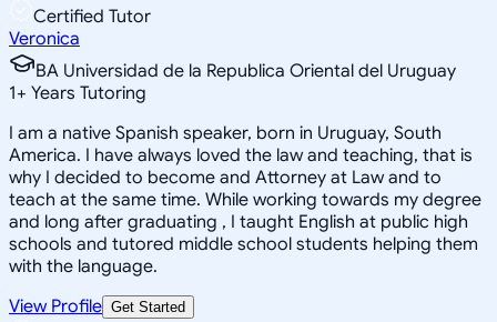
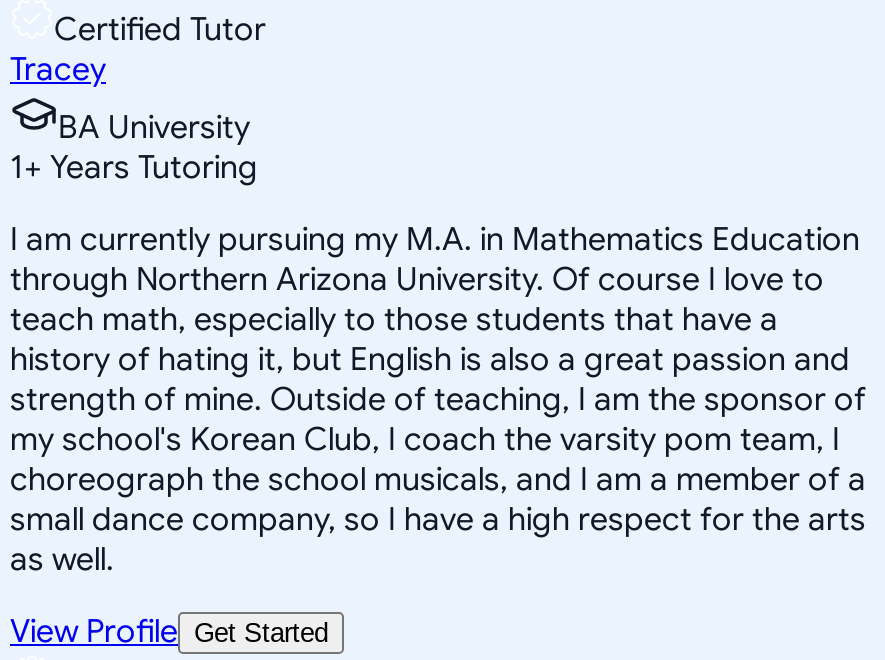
- Veronica
- BA Universidad de la Republica Oriental del Uruguay
+ Tracey
+ BA University

- I am a native Spanish speaker, born in Uruguay, South
- America. I have always loved the law and teaching, that is
- why I decided to become and Attorney at Law and to
- teach at the same time. While working towards my degree
- and long after graduating , I taught English at public high
- schools and tutored middle school students helping them
- with the language.
+ I am currently pursuing my M.A. in Mathematics Education
+ through Northern Arizona University. Of course I love to
+ teach math, especially to those students that have a
+ history of hating it, but English is also a great passion and
+ strength of mine. Outside of teaching, I am the sponsor of
+ my school's Korean Club, I coach the varsity pom team, I
+ choreograph the school musicals, and I am a member of a
+ small dance company, so I have a high respect for the arts
+ as well.
